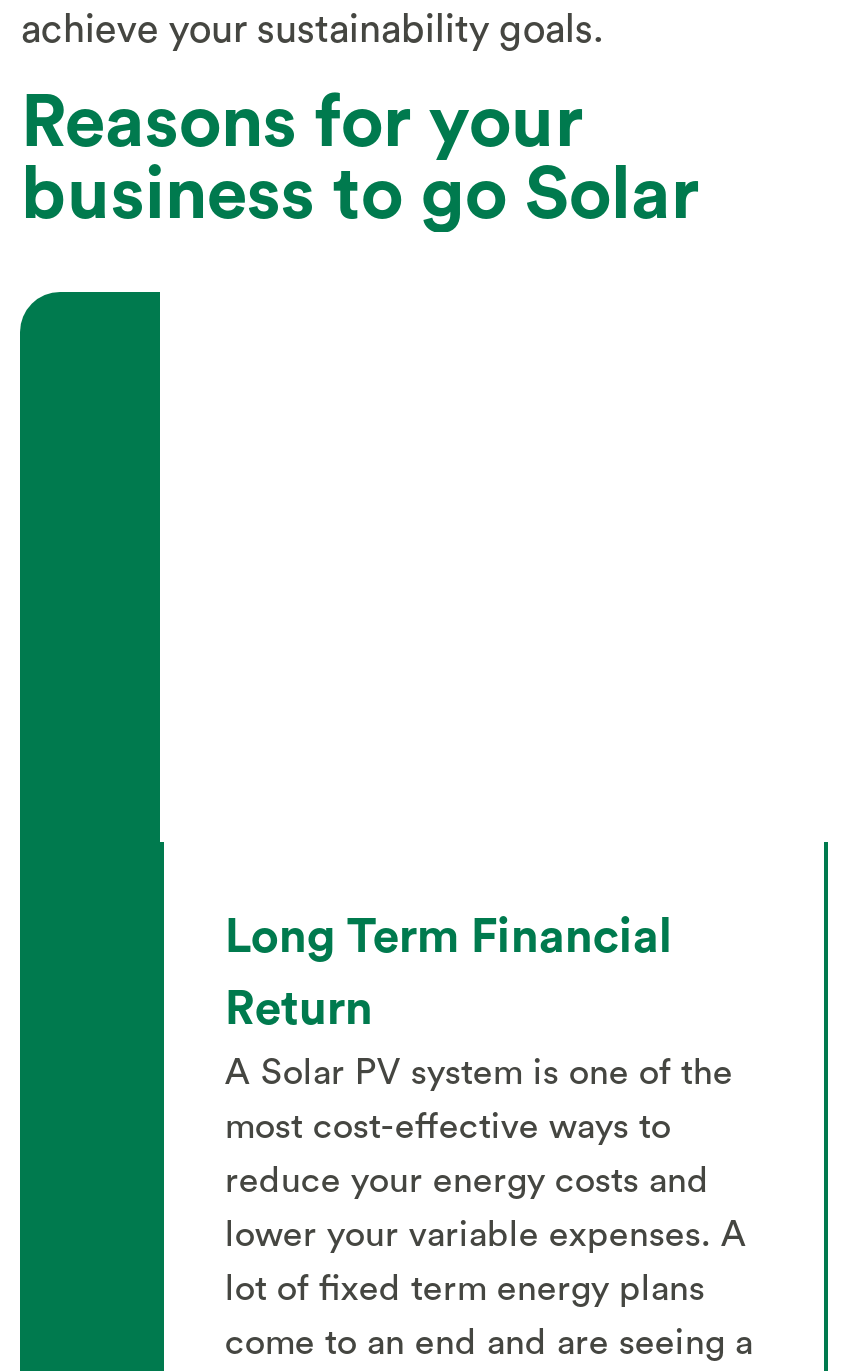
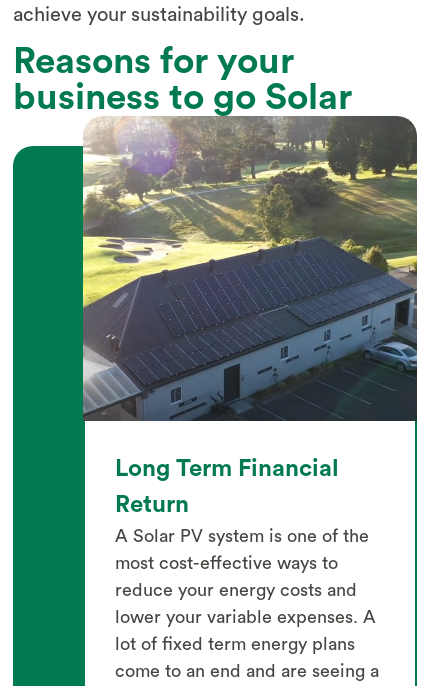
+ [image]
